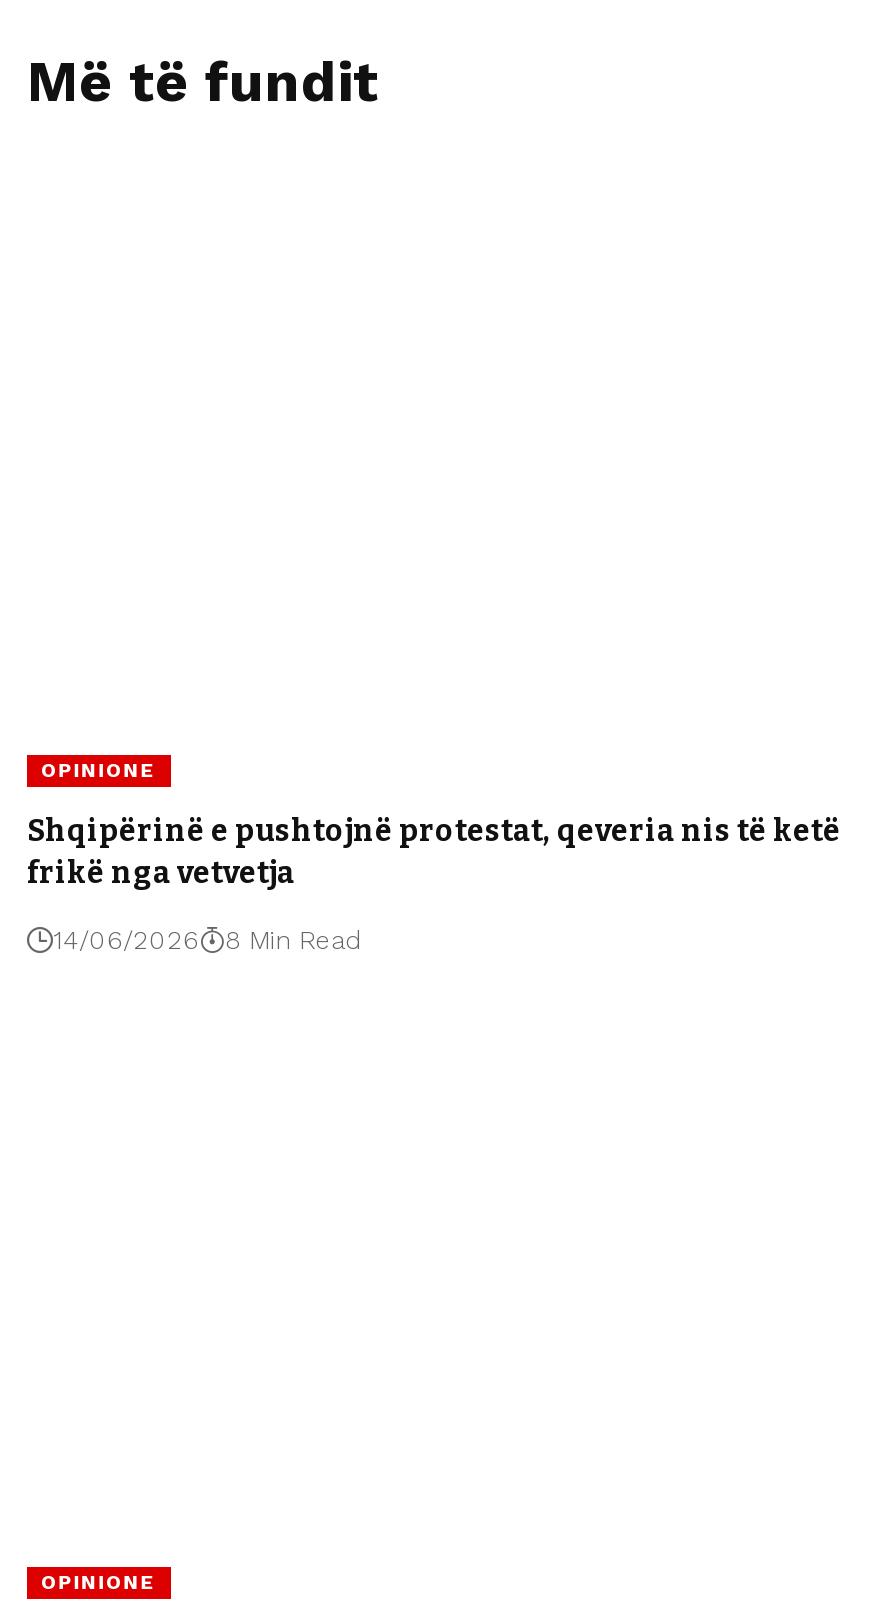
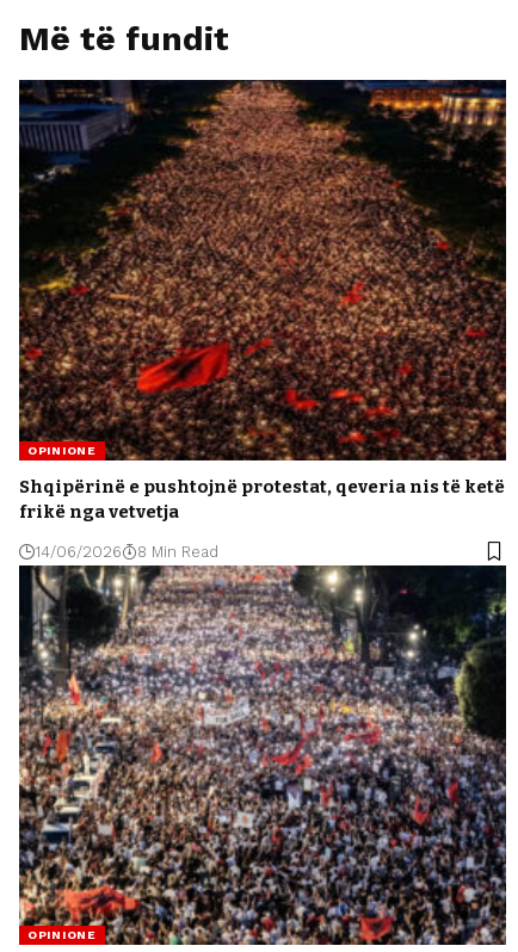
+ [image]

+ [image]
